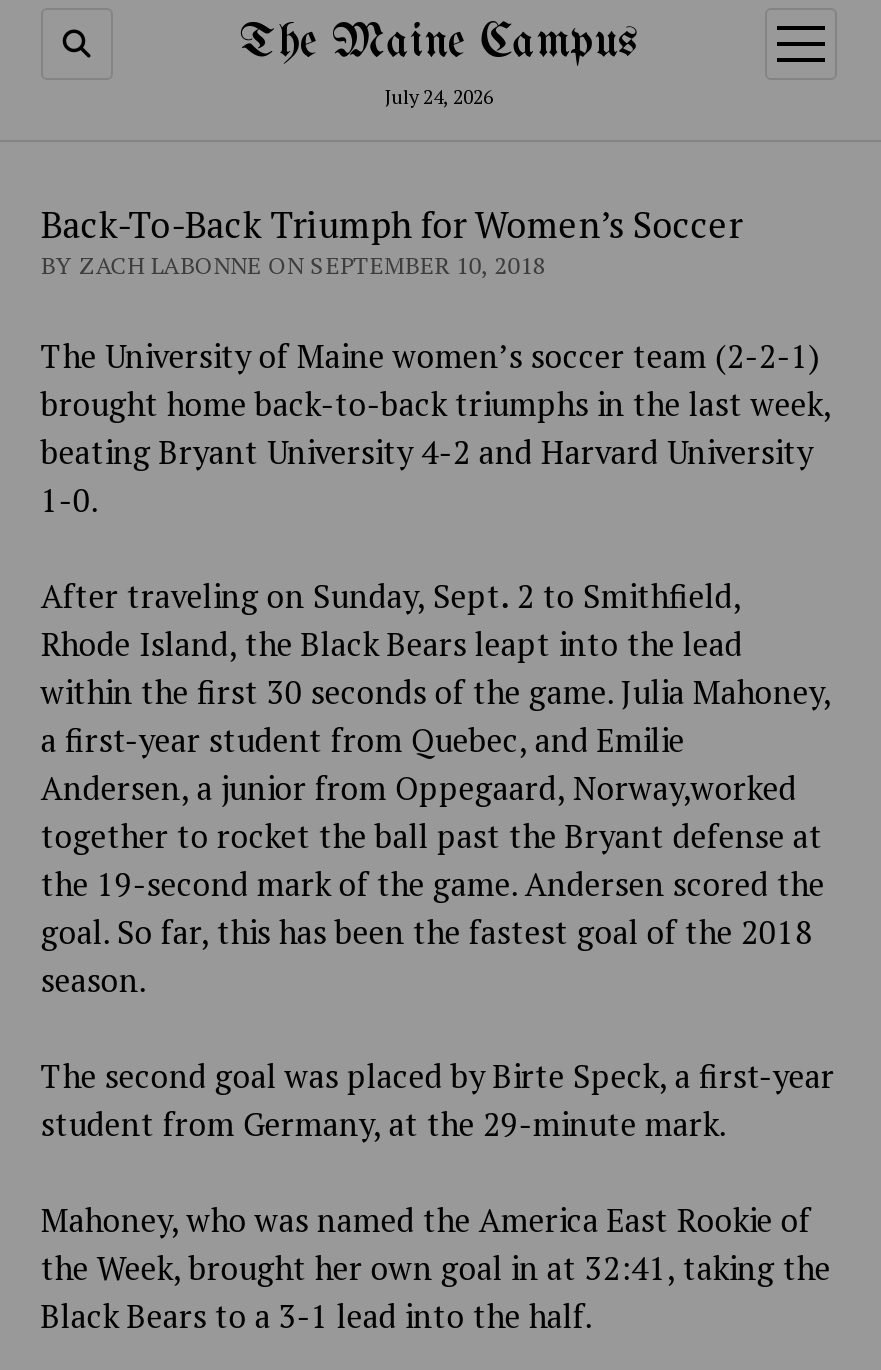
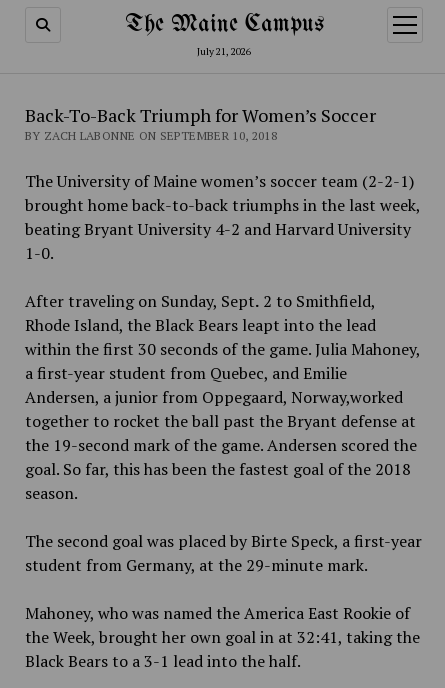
- July 24, 2026
+ July 21, 2026
